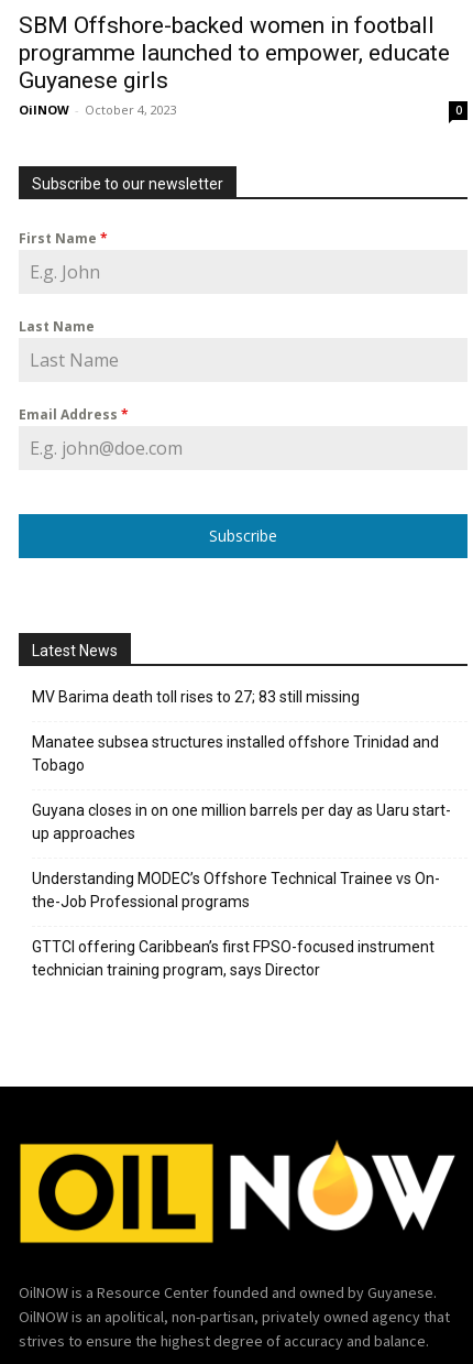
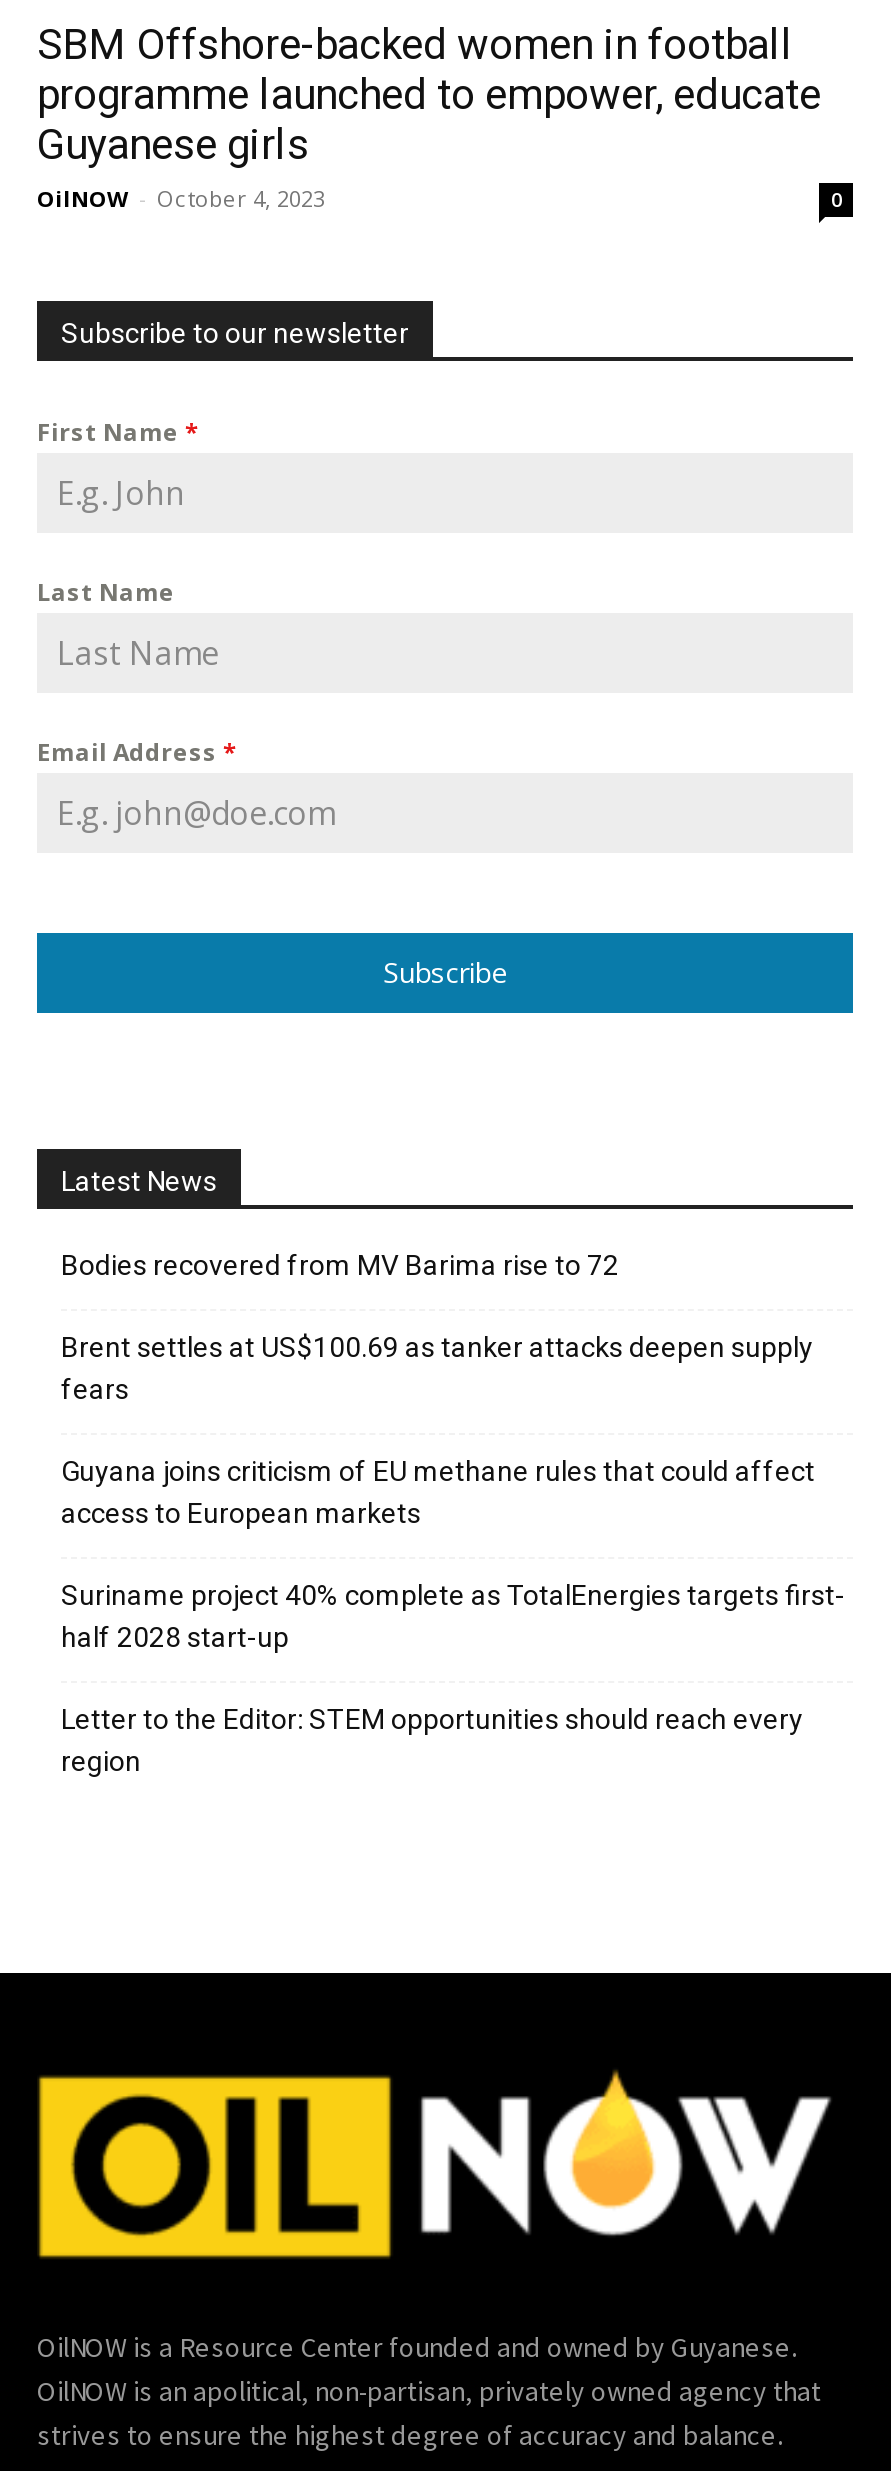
- MV Barima death toll rises to 27; 83 still missing
+ Bodies recovered from MV Barima rise to 72

- Manatee subsea structures installed offshore Trinidad and
- Tobago
+ Brent settles at US$100.69 as tanker attacks deepen supply
+ fears

- Guyana closes in on one million barrels per day as Uaru start-
- up approaches
+ Guyana joins criticism of EU methane rules that could affect
+ access to European markets

- Understanding MODEC’s Offshore Technical Trainee vs On-
- the-Job Professional programs
+ Suriname project 40% complete as TotalEnergies targets first-
+ half 2028 start-up

- GTTCI offering Caribbean’s first FPSO-focused instrument
- technician training program, says Director
+ Letter to the Editor: STEM opportunities should reach every
+ region
